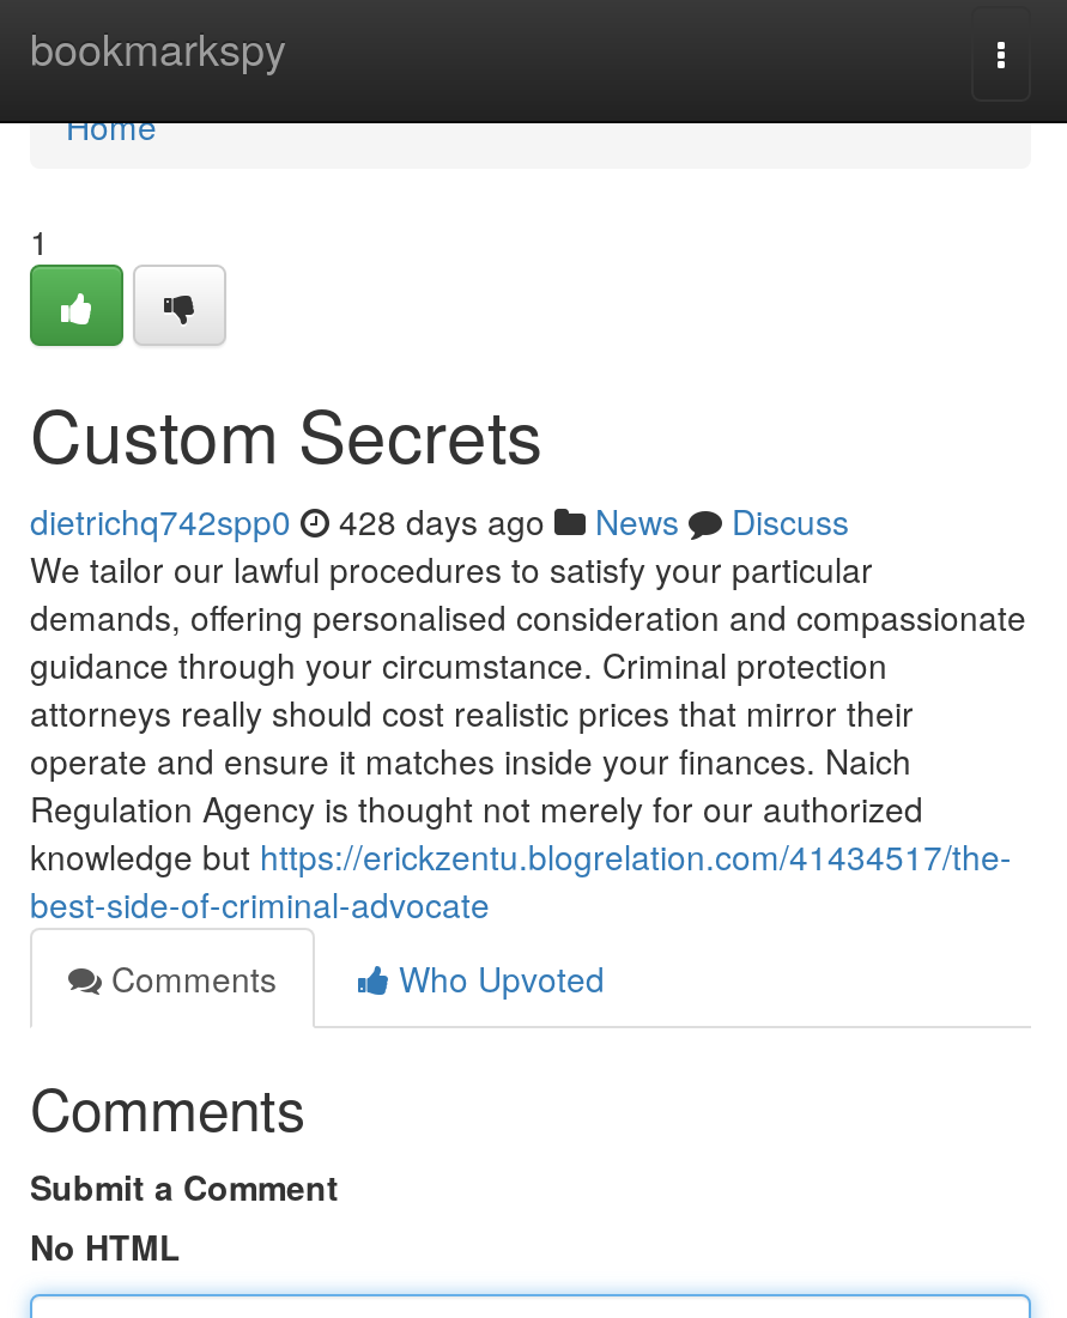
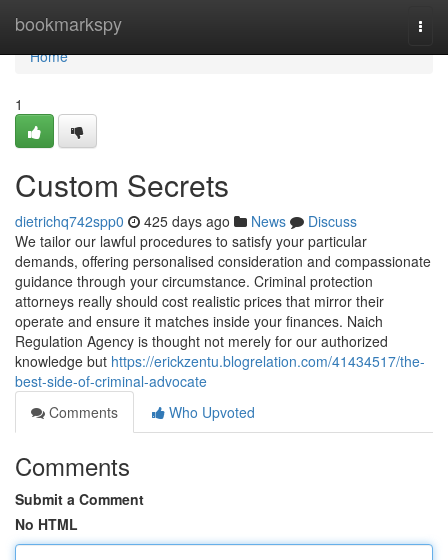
- dietrichq742spp0 428 days ago News Discuss
+ dietrichq742spp0 425 days ago News Discuss
